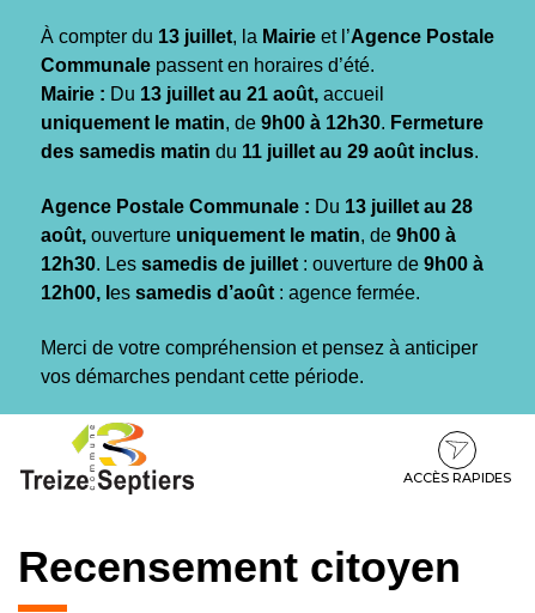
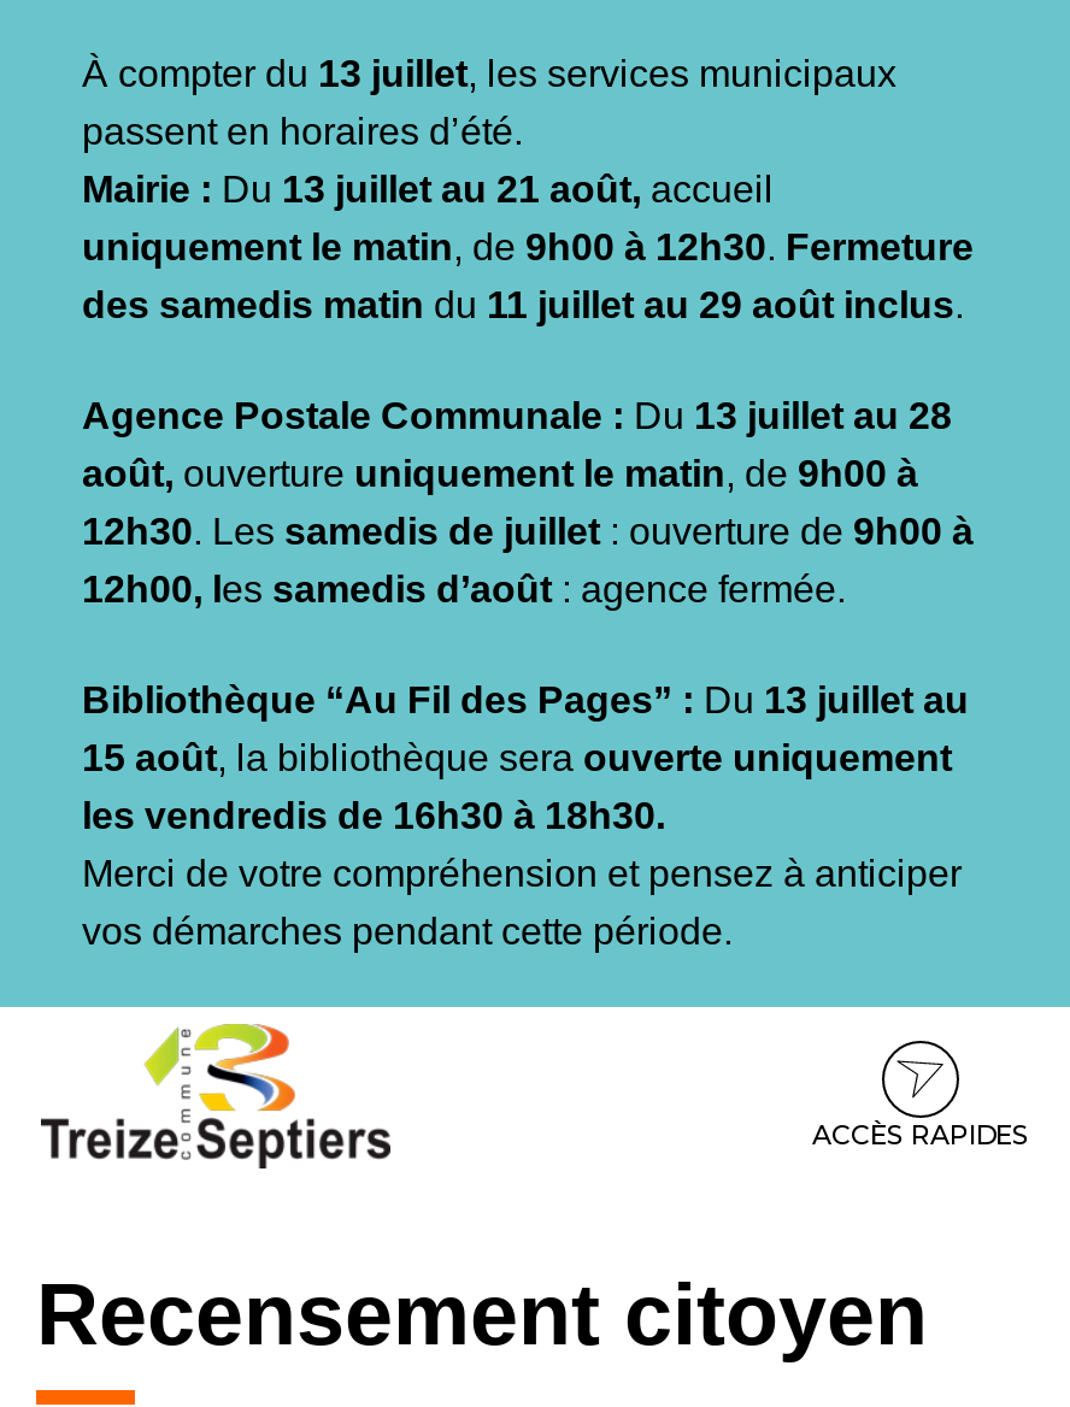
- À compter du 13 juillet, la Mairie et l’Agence Postale
- Communale passent en horaires d’été.
+ À compter du 13 juillet, les services municipaux
+ passent en horaires d’été.

+ Bibliothèque “Au Fil des Pages” : Du 13 juillet au
+ 15 août, la bibliothèque sera ouverte uniquement
+ les vendredis de 16h30 à 18h30.
